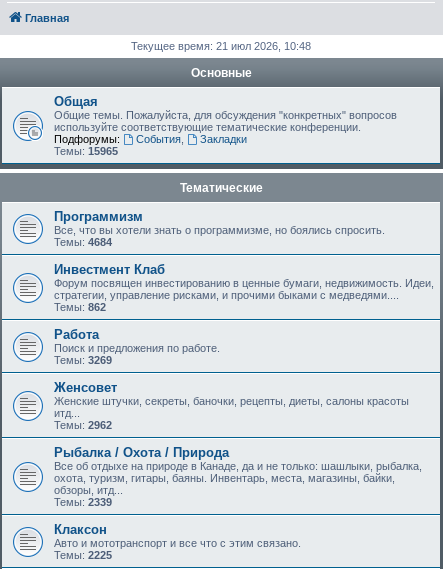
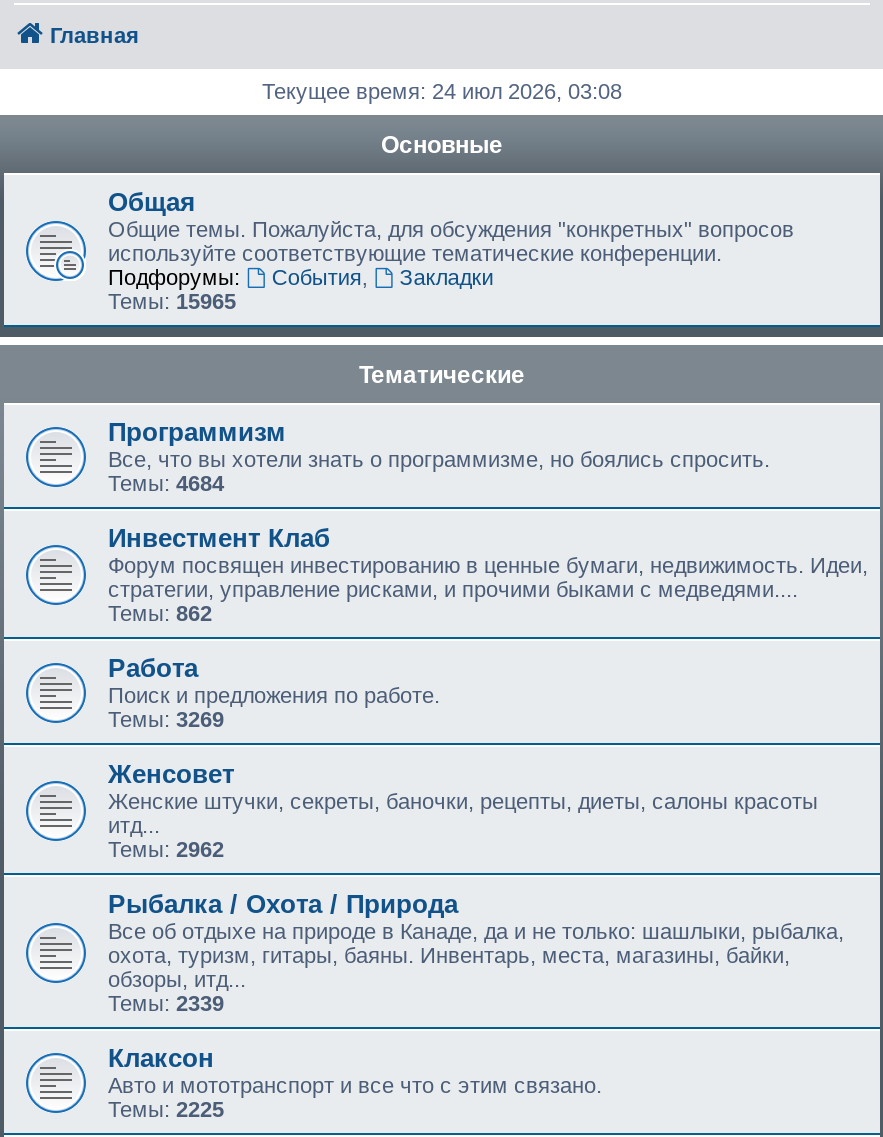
- Текущее время: 21 июл 2026, 10:48
+ Текущее время: 24 июл 2026, 03:08
